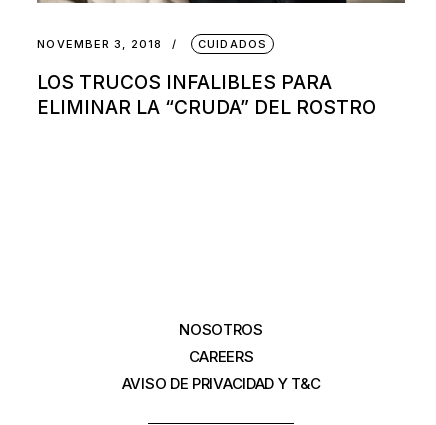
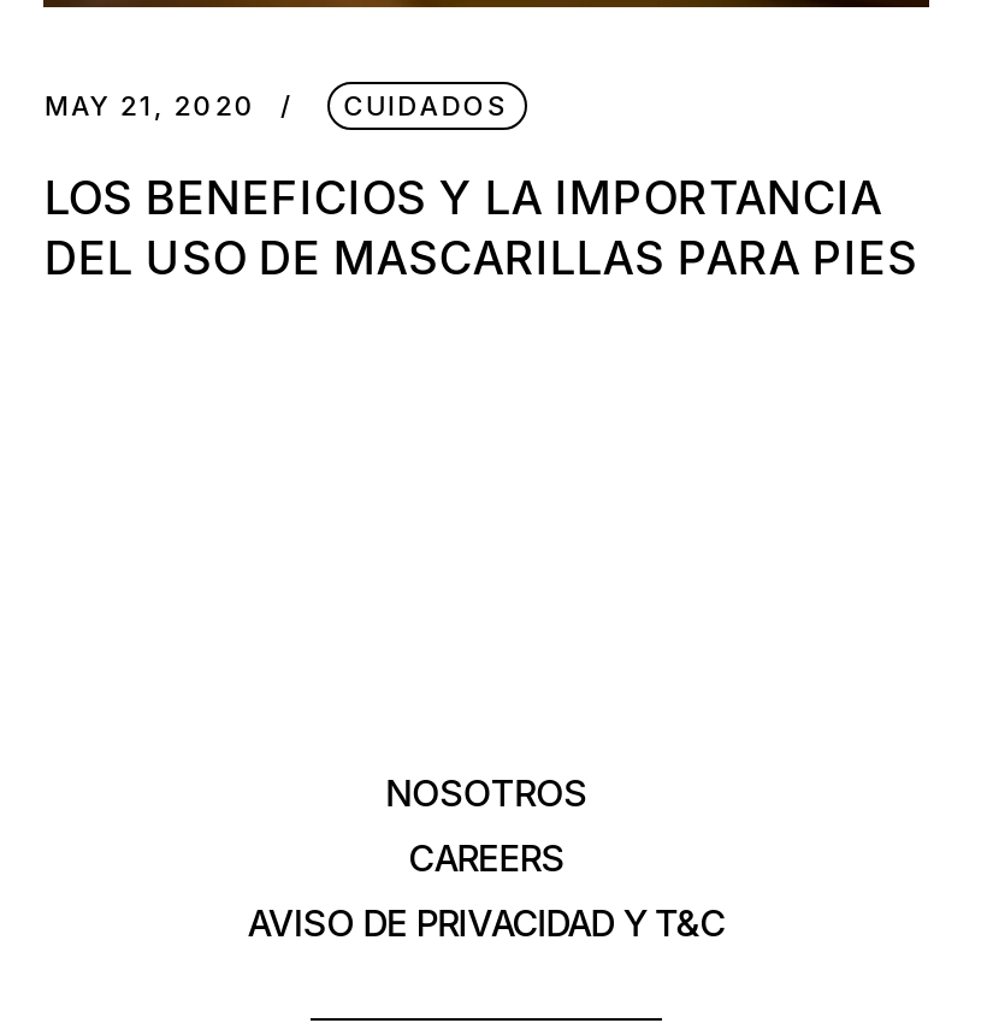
- NOVEMBER 3, 2018
+ MAY 21, 2020

- LOS TRUCOS INFALIBLES PARA
- ELIMINAR LA “CRUDA” DEL ROSTRO
+ LOS BENEFICIOS Y LA IMPORTANCIA
+ DEL USO DE MASCARILLAS PARA PIES
